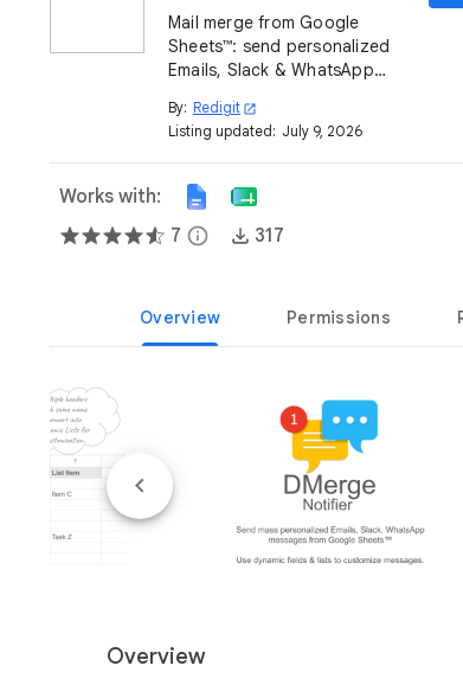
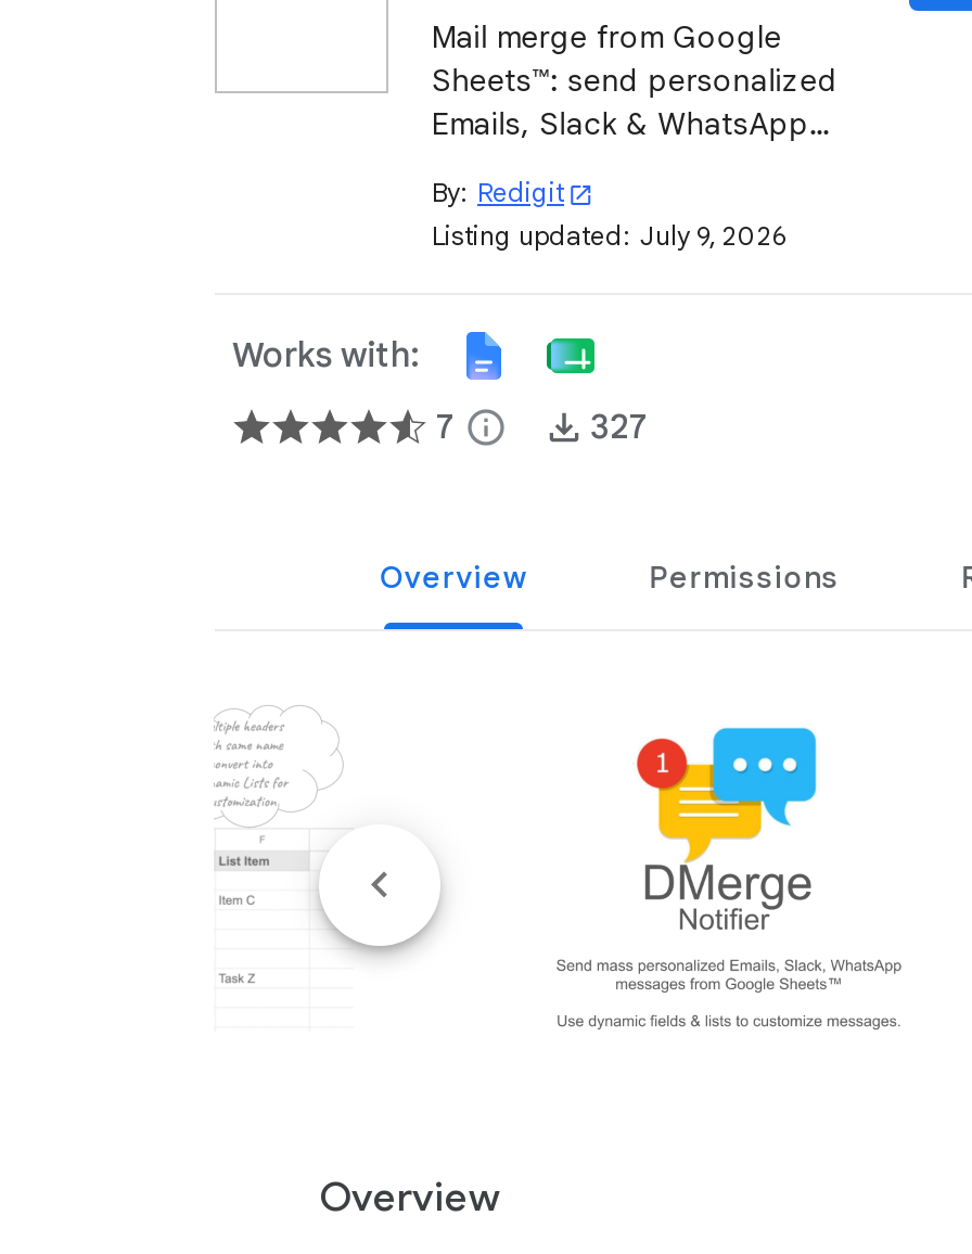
- 317
+ 327
